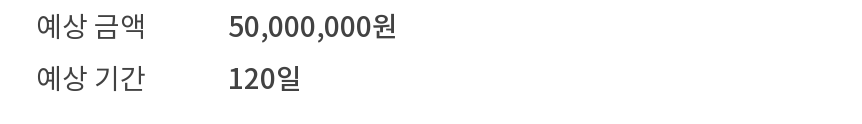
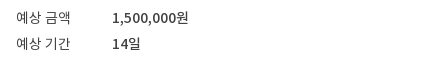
- 50,000,000원
+ 1,500,000원

- 120일
+ 14일
